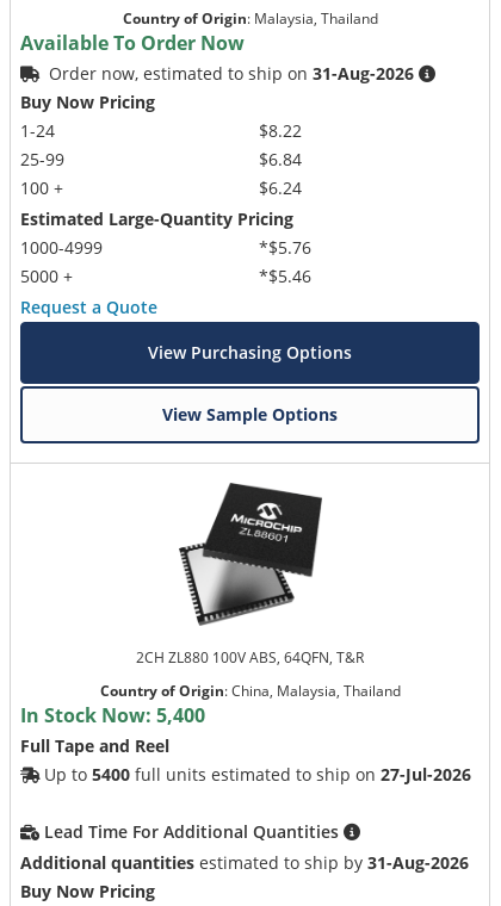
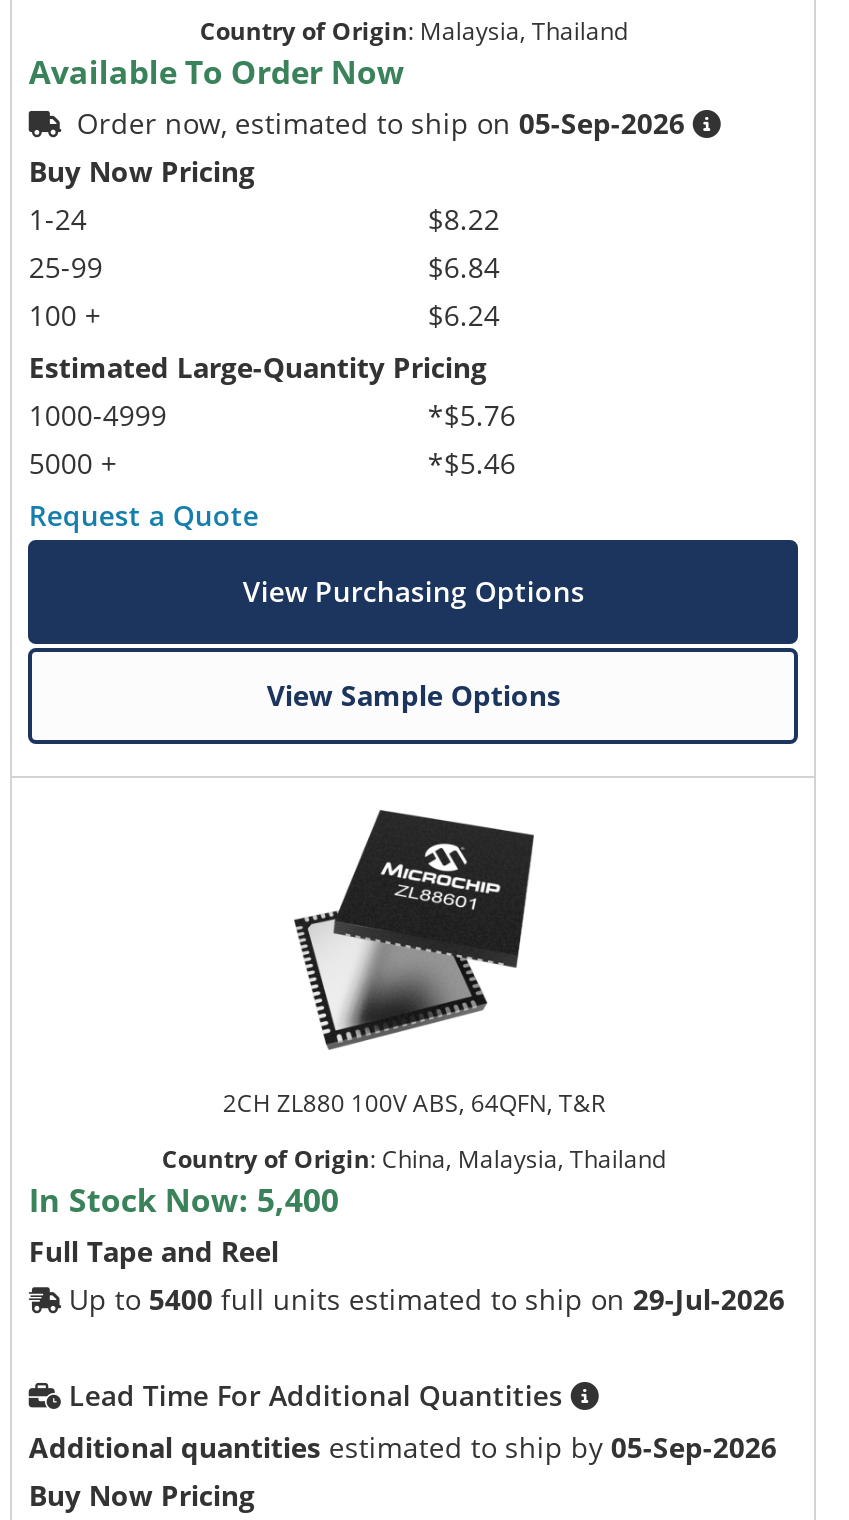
- Order now, estimated to ship on 31-Aug-2026
+ Order now, estimated to ship on 05-Sep-2026

- Up to 5400 full units estimated to ship on 27-Jul-2026
+ Up to 5400 full units estimated to ship on 29-Jul-2026

- Additional quantities estimated to ship by 31-Aug-2026
+ Additional quantities estimated to ship by 05-Sep-2026
